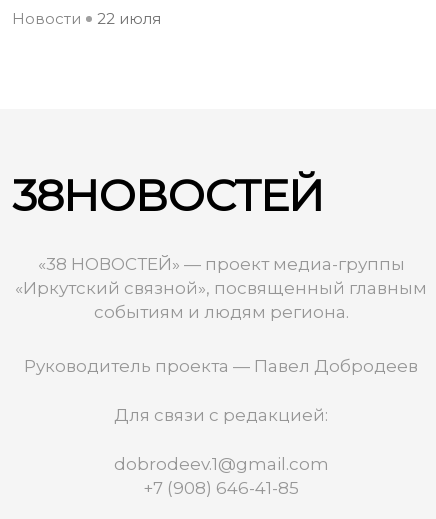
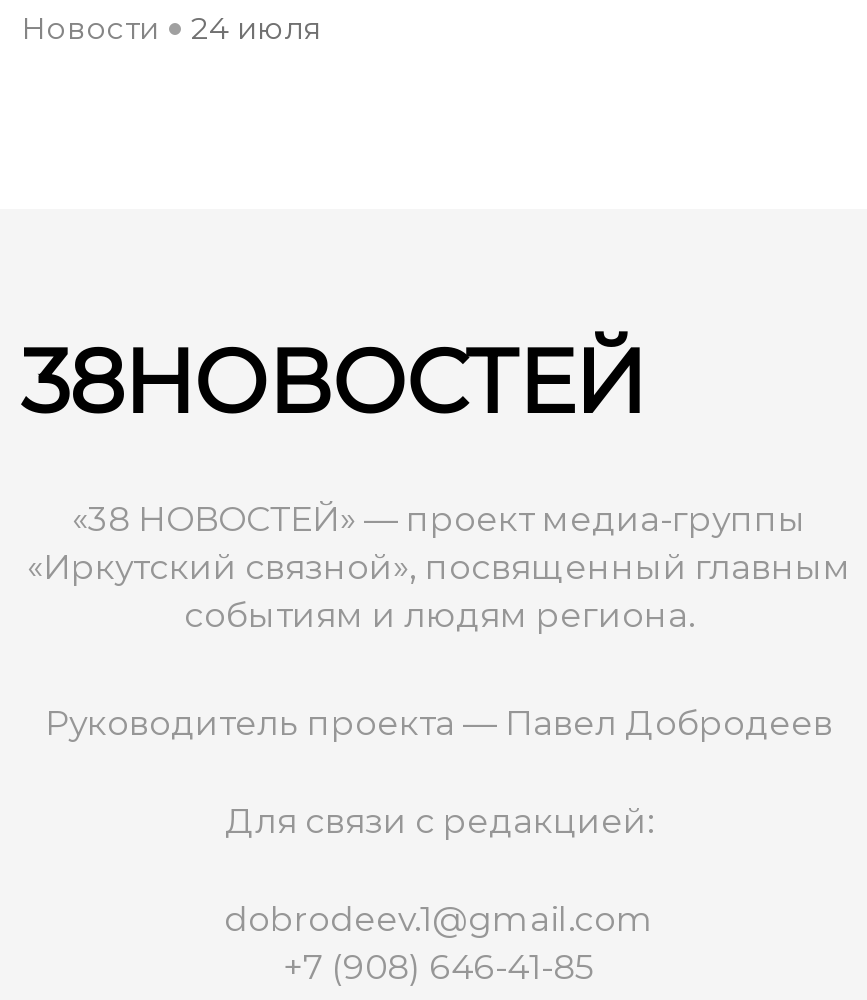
- Новости 22 июля
+ Новости 24 июля
